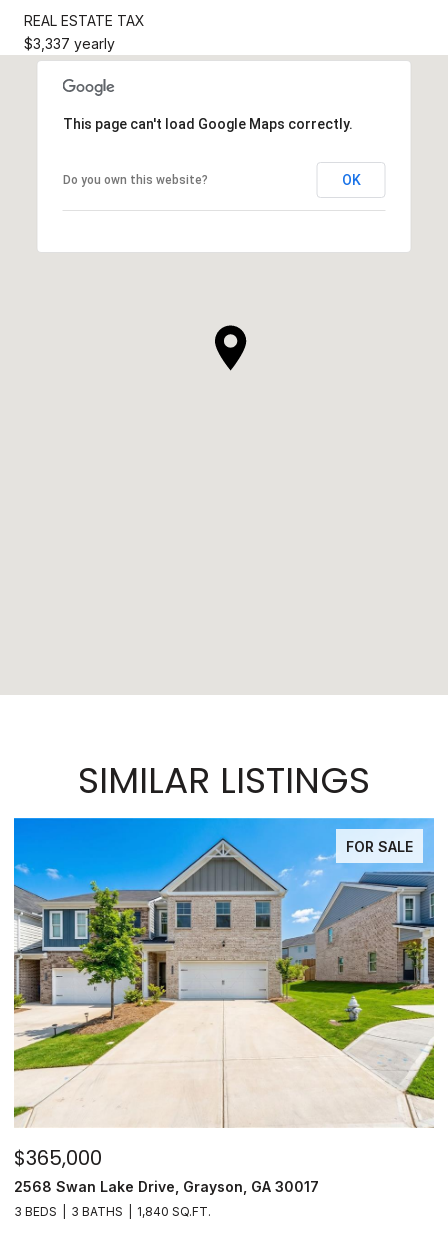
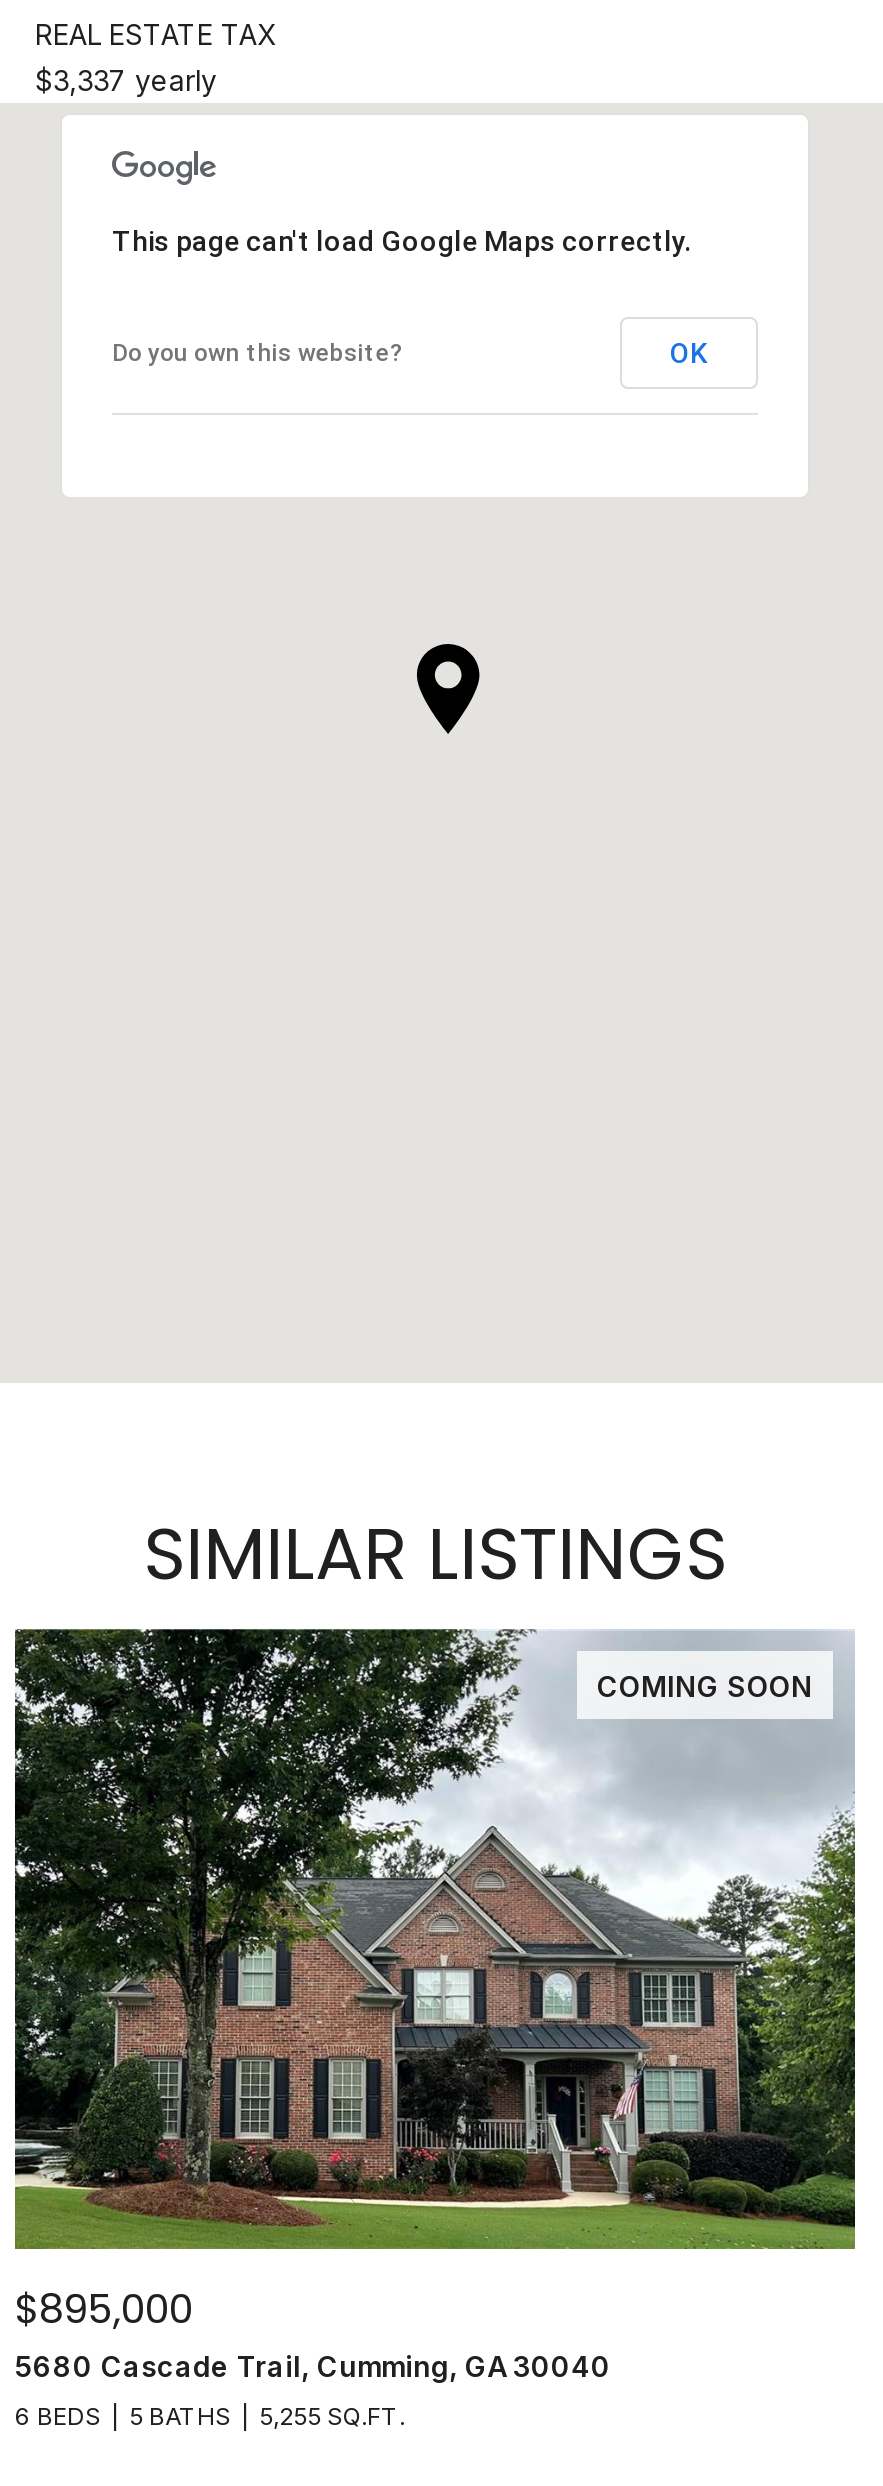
- [image]
- FOR SALE
+ [image]
+ COMING SOON

- $365,000
- 2568 Swan Lake Drive, Grayson, GA 30017
+ $895,000
+ 5680 Cascade Trail, Cumming, GA 30040

- 3 BEDS
- 3 BATHS
- 1,840 SQ.FT.
+ 6 BEDS
+ 5 BATHS
+ 5,255 SQ.FT.
